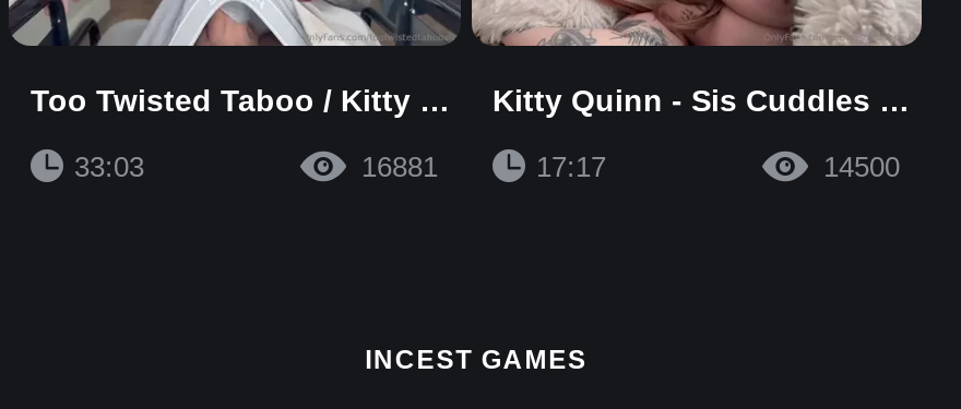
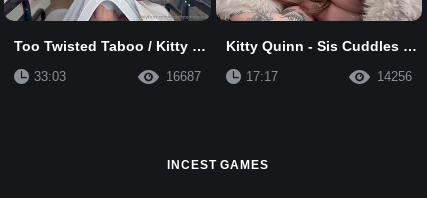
- 16881
+ 16687

- 14500
+ 14256
